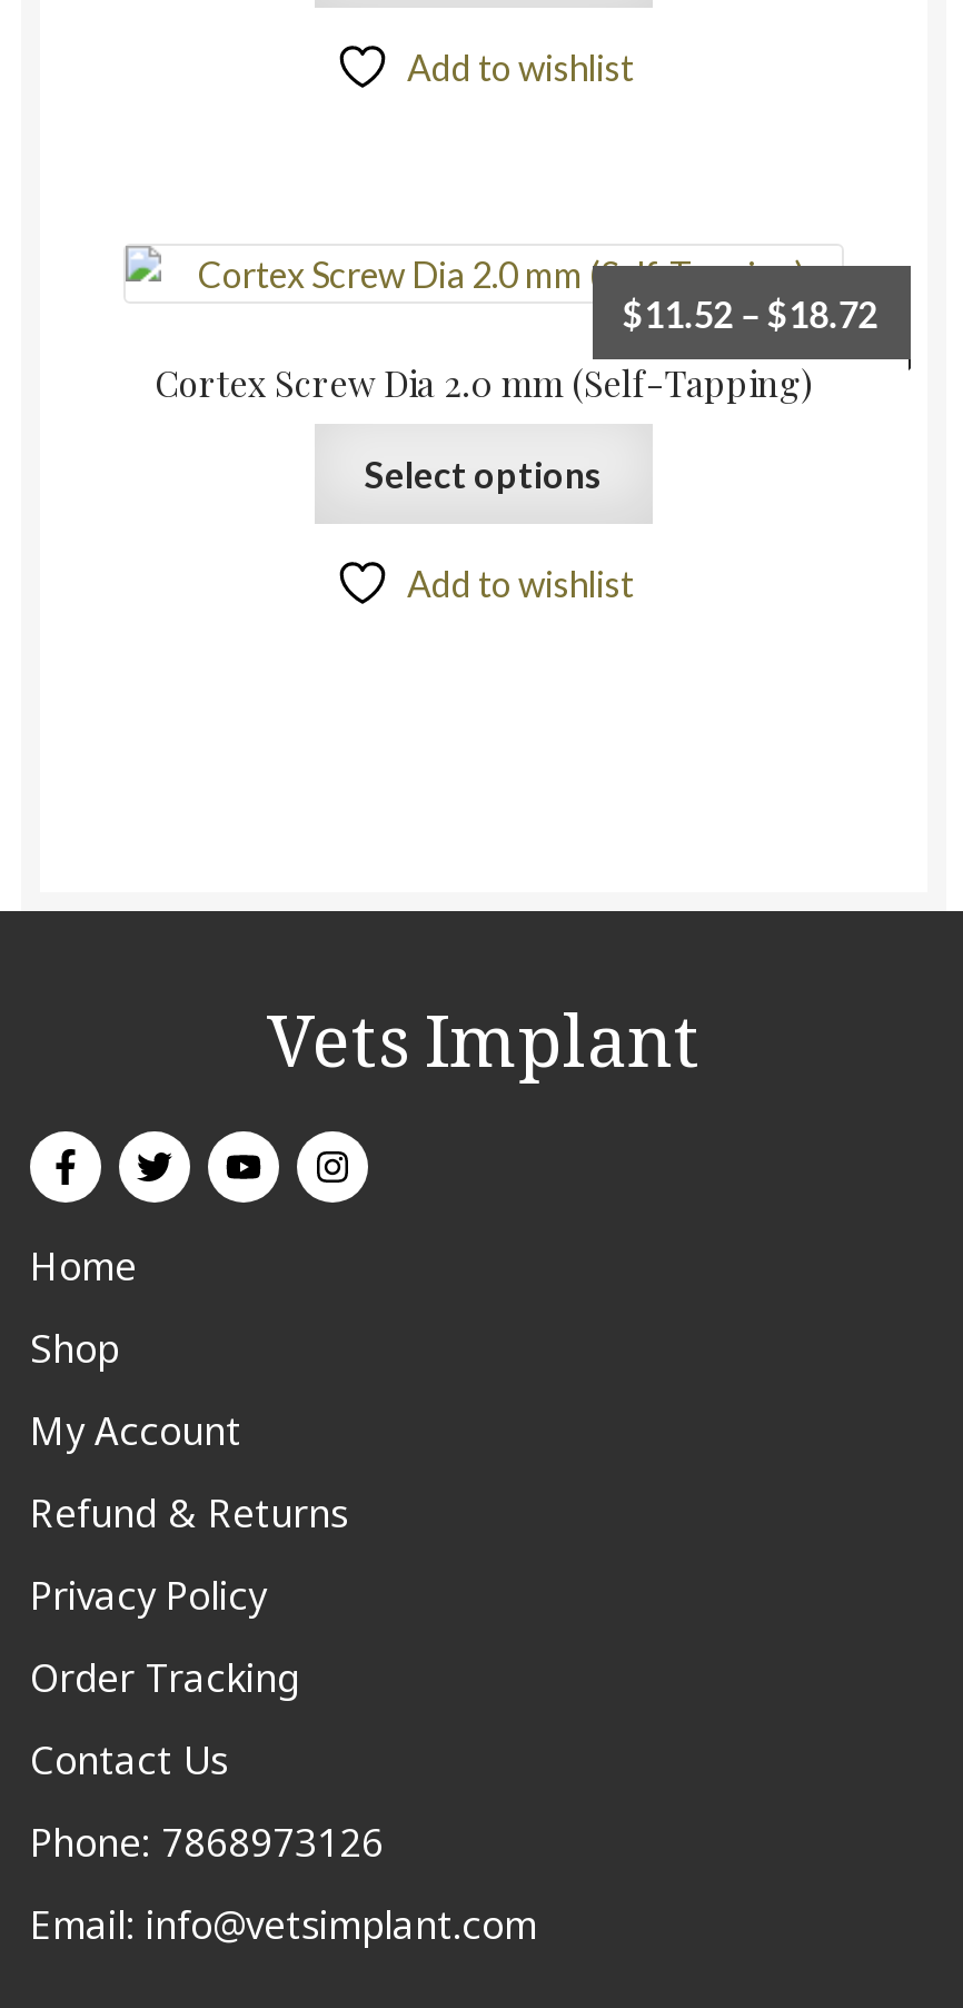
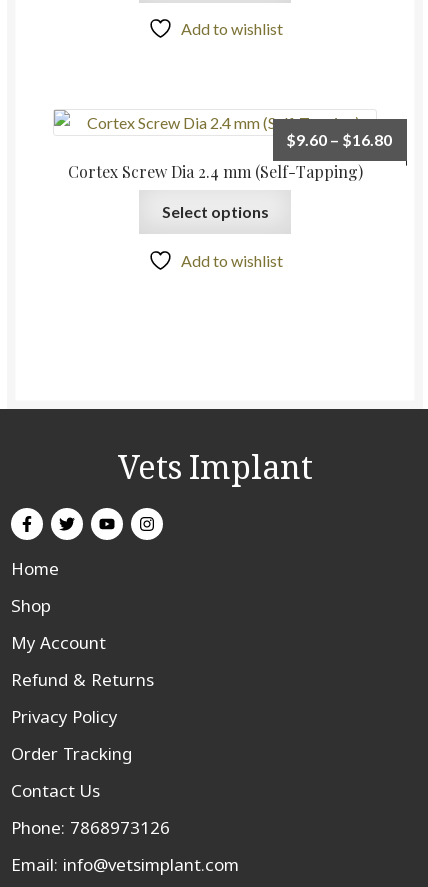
- $11.52 – $18.72
+ $9.60 – $16.80

- Cortex Screw Dia 2.0 mm (Self-Tapping)
+ Cortex Screw Dia 2.4 mm (Self-Tapping)
